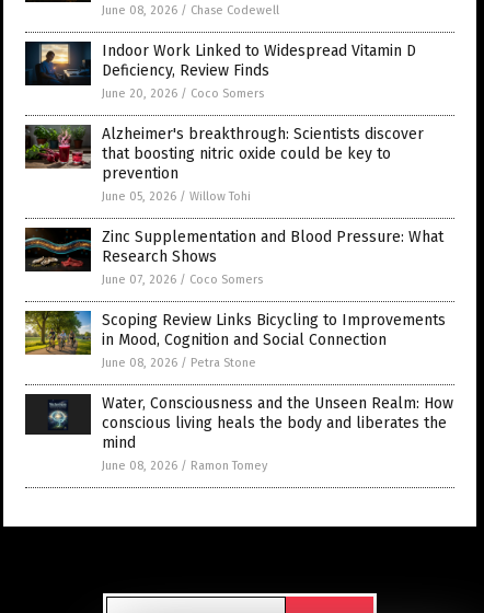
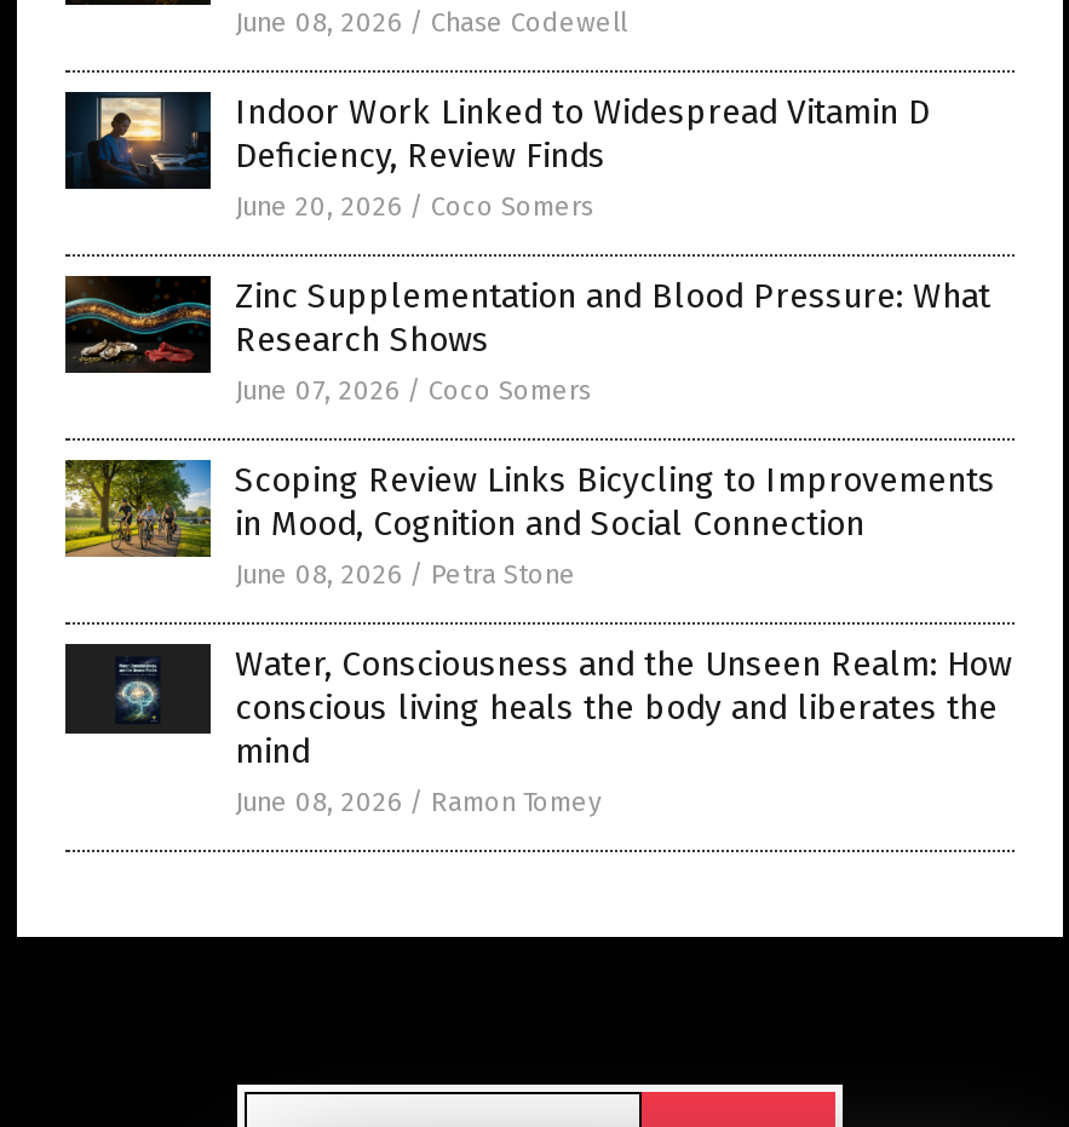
- [image]
- Alzheimer's breakthrough: Scientists discover
- that boosting nitric oxide could be key to
- prevention
- June 05, 2026 / Willow Tohi
